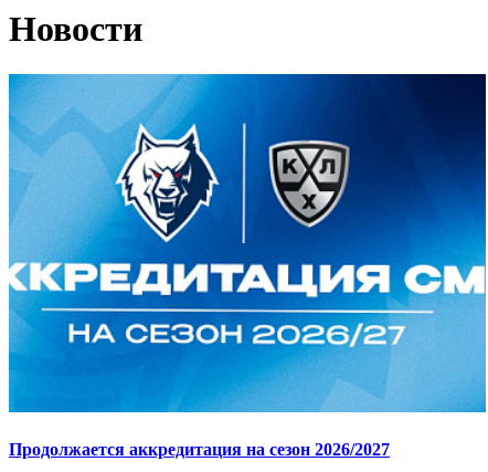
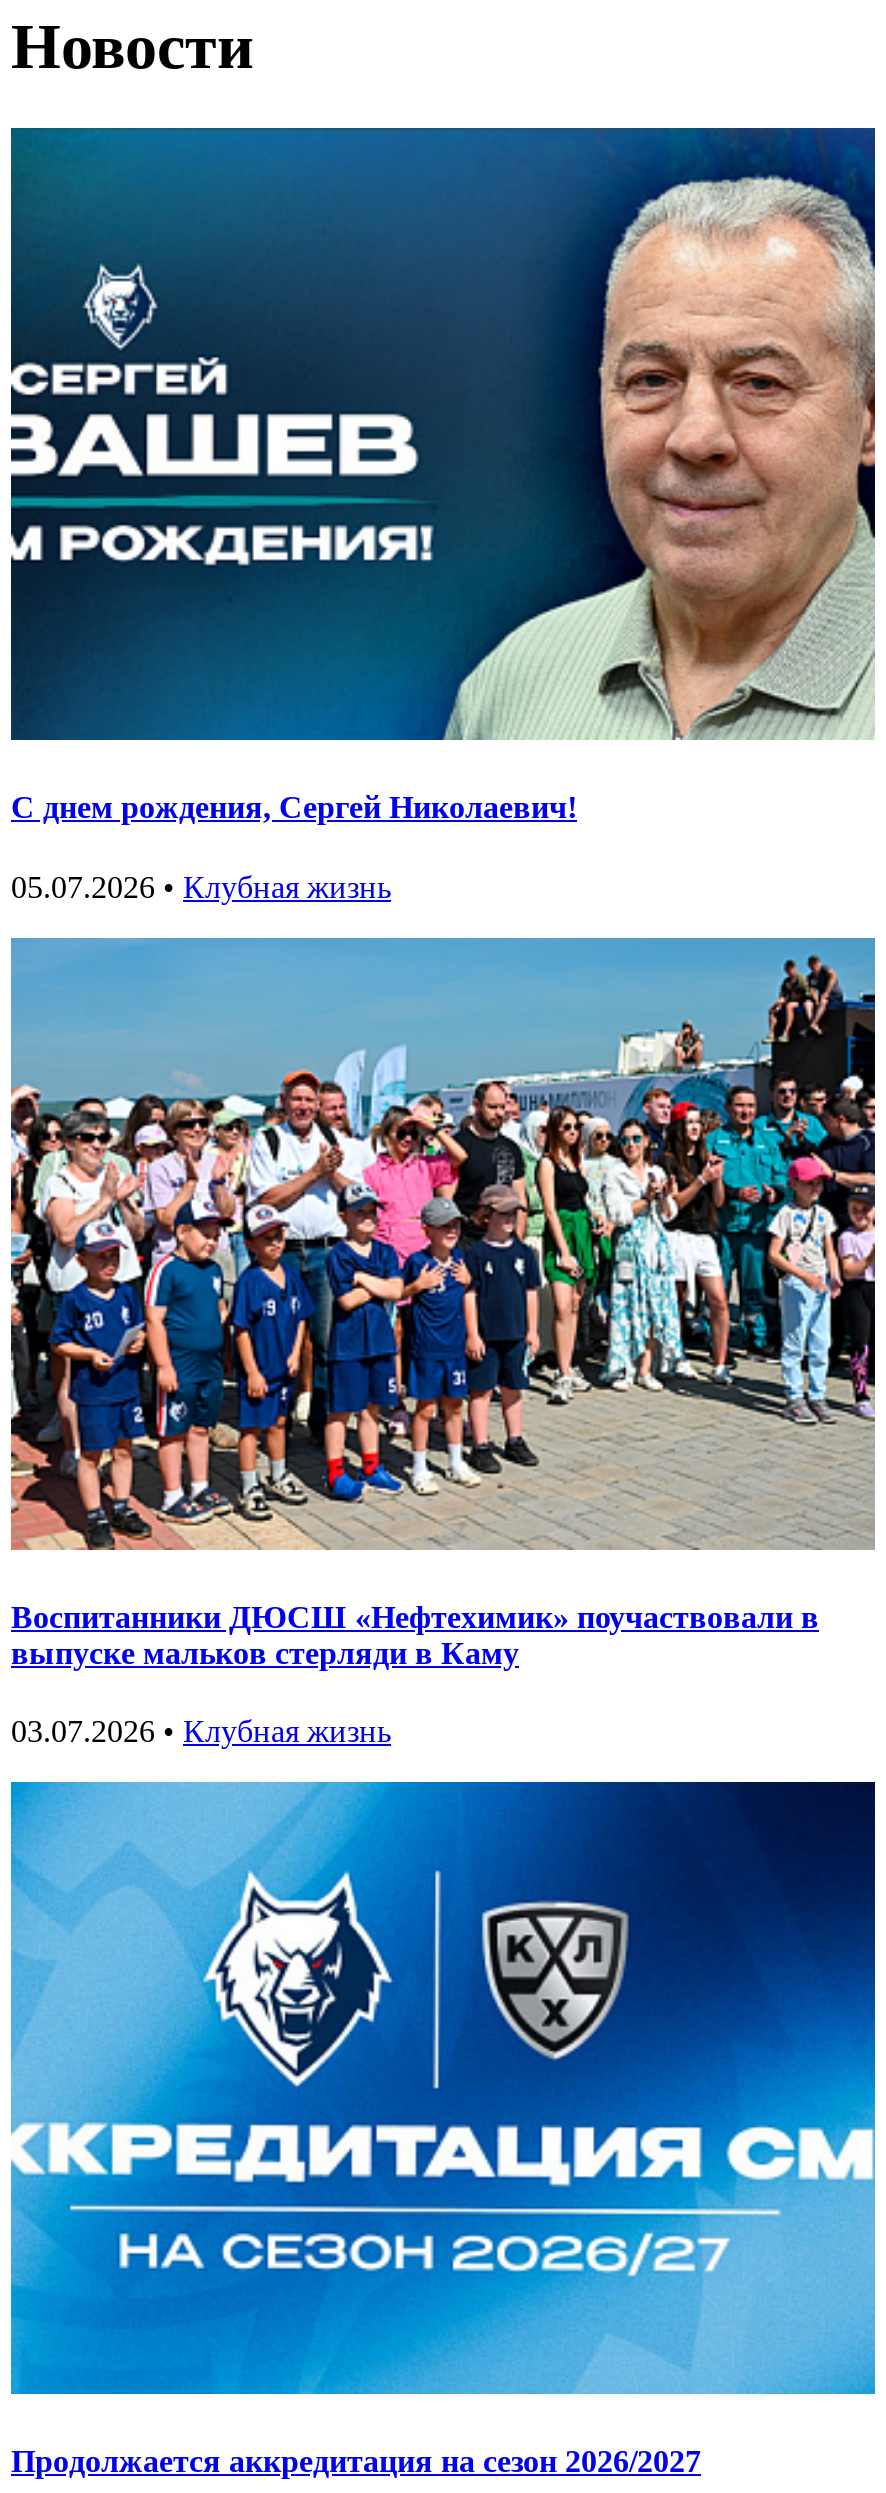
+ [image]
+ С днем рождения, Сергей Николаевич!
+ 05.07.2026 • Клубная жизнь

+ [image]
+ Воспитанники ДЮСШ «Нефтехимик» поучаствовали в
+ выпуске мальков стерляди в Каму
+ 03.07.2026 • Клубная жизнь
